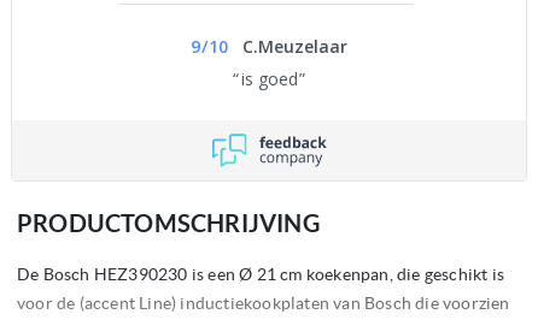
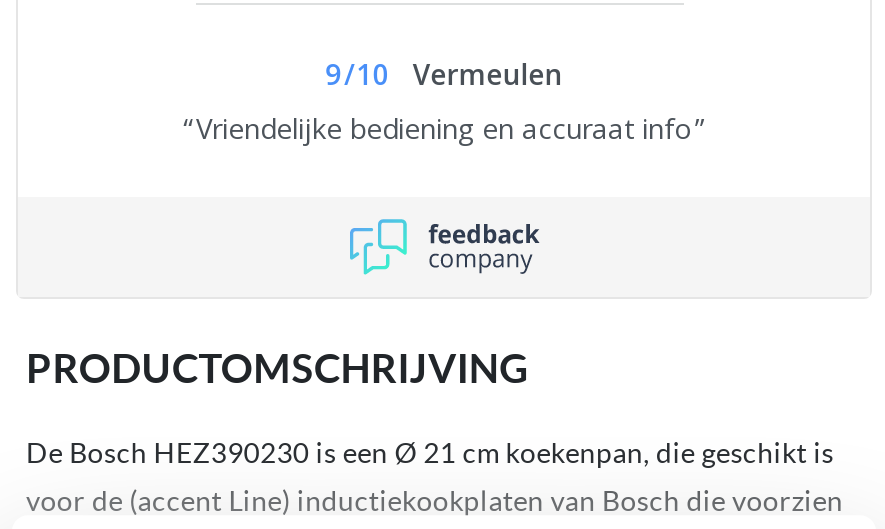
- C.Meuzelaar
- is goed
+ Vermeulen
+ Vriendelijke bediening en accuraat info
